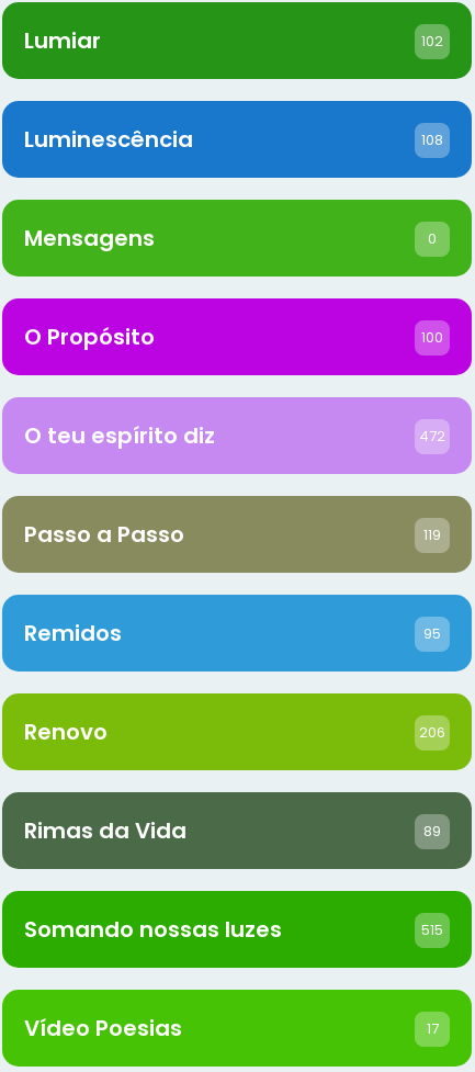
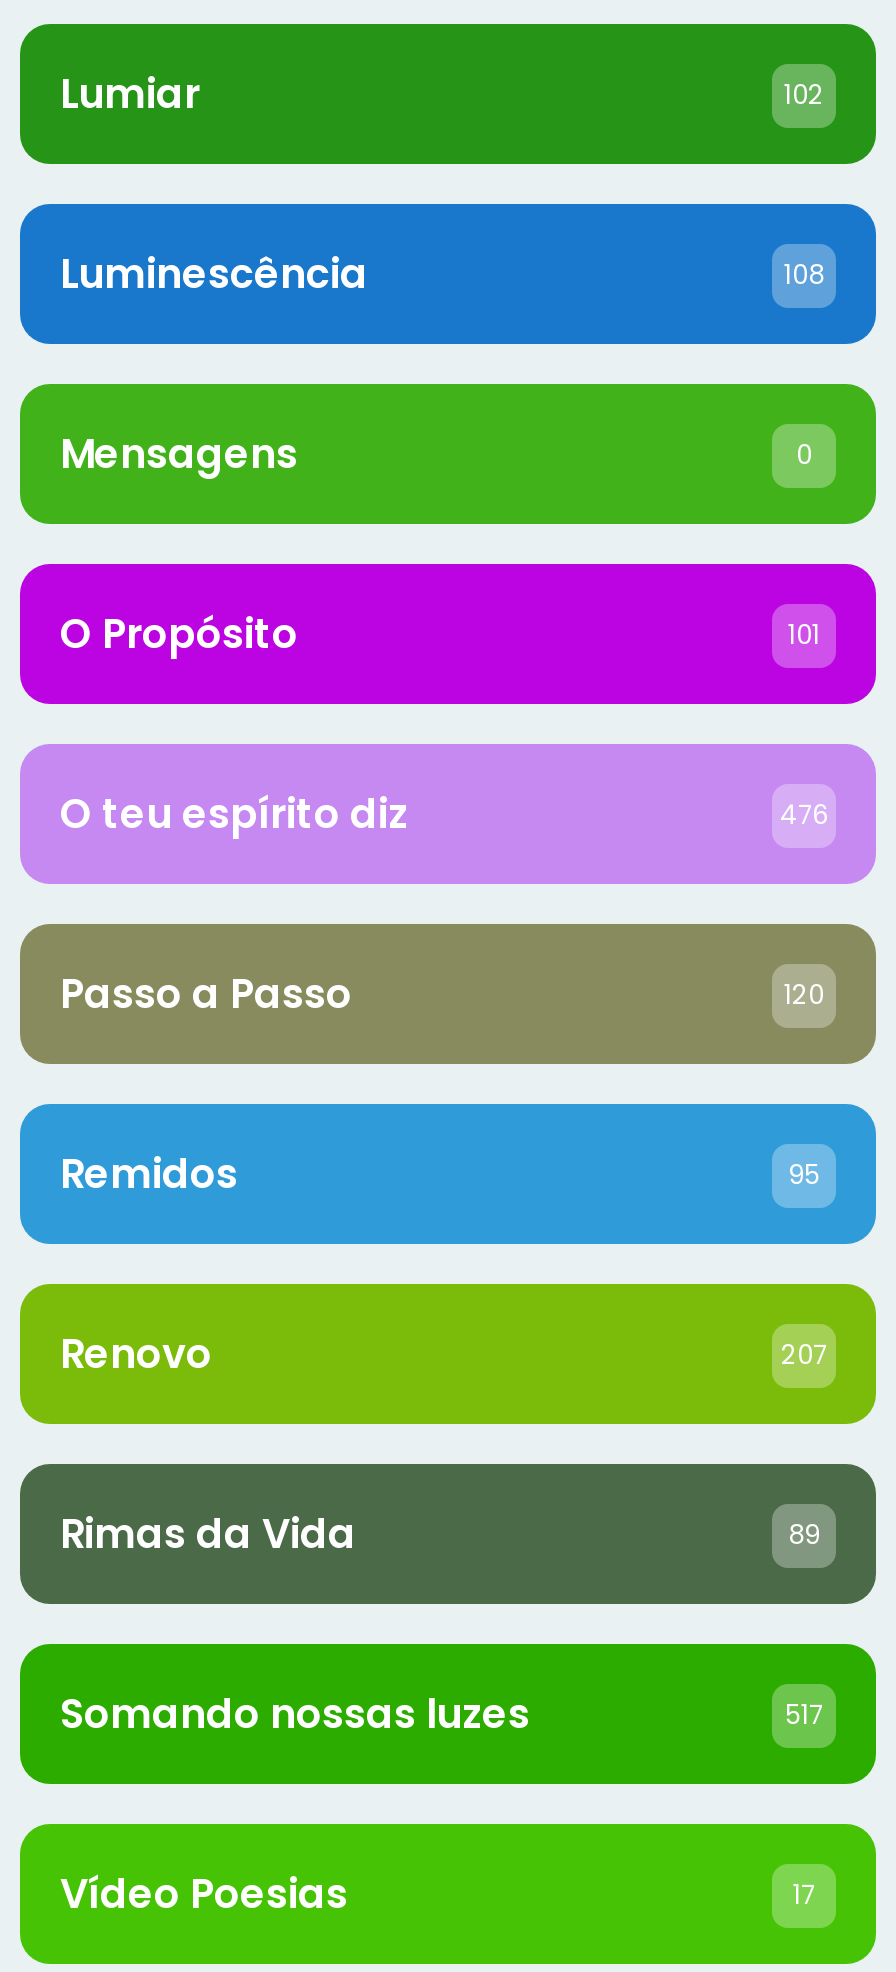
- 100
+ 101

- 472
+ 476

- 119
+ 120

- 206
+ 207

- 515
+ 517
